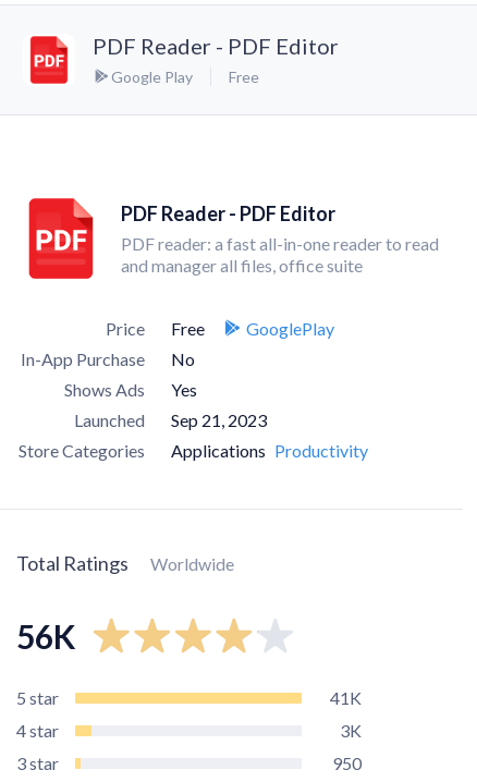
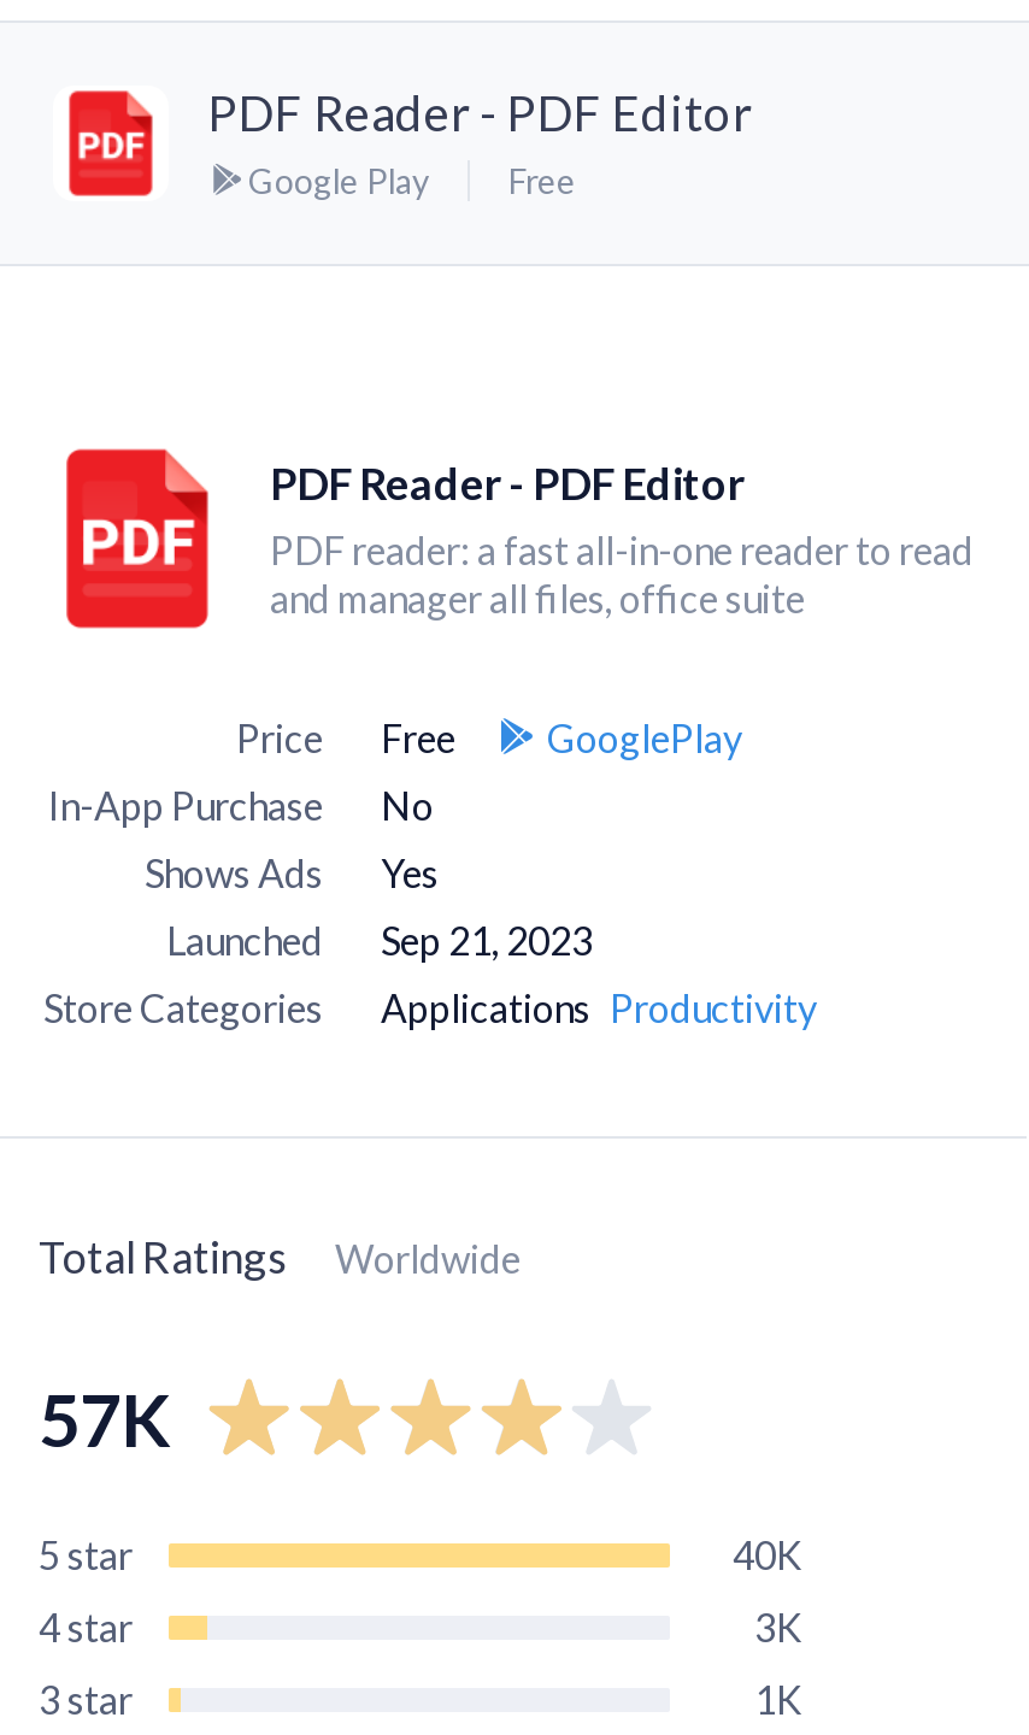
- 56K
+ 57K

- 41K
+ 40K

- 950
+ 1K
